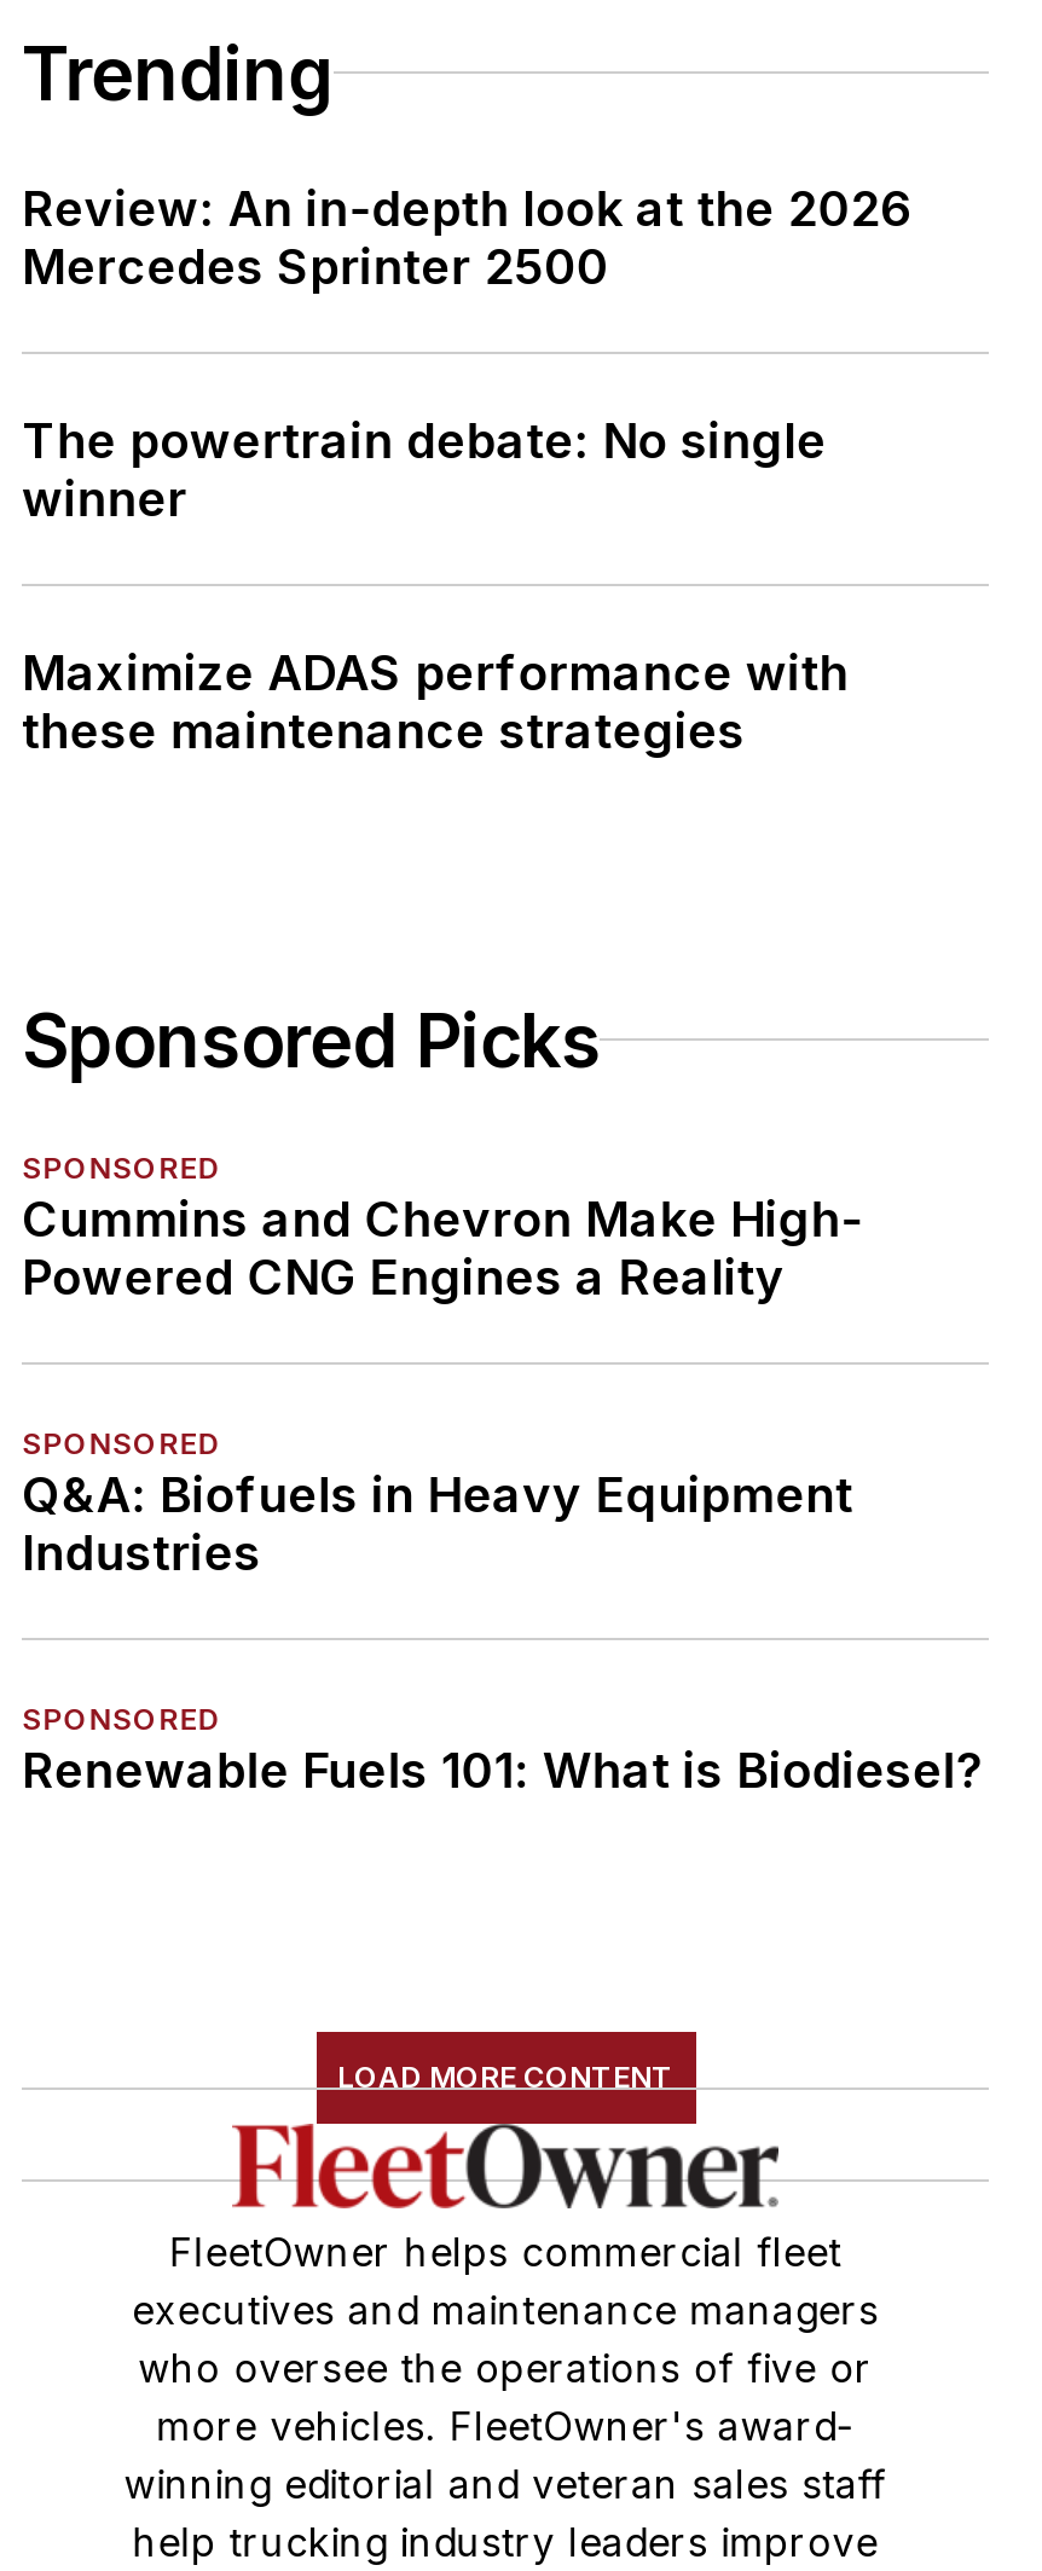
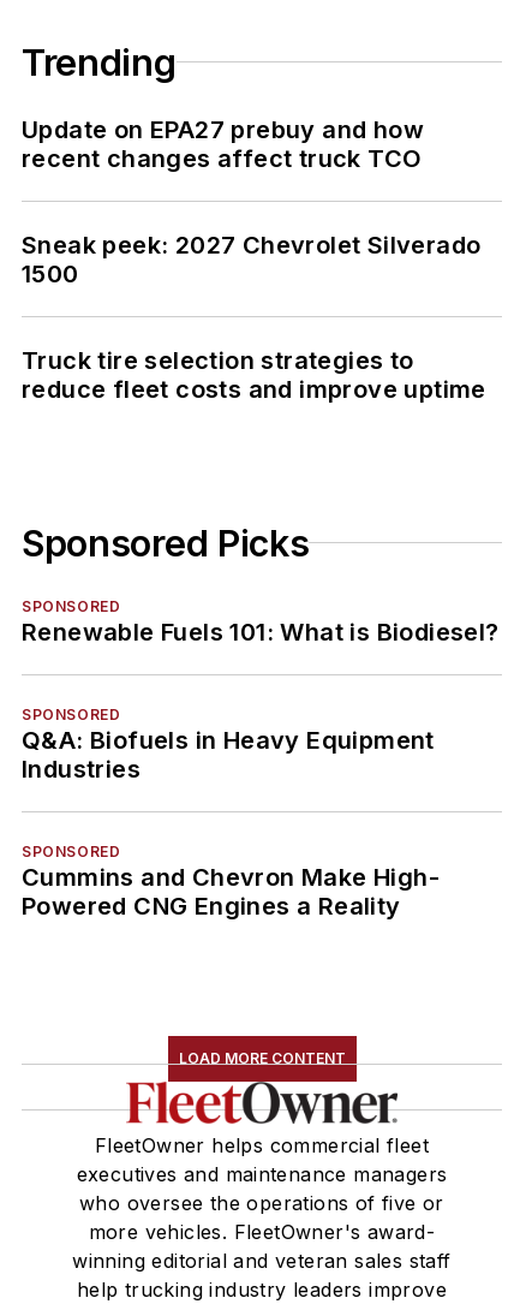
- Review: An in-depth look at the 2026
- Mercedes Sprinter 2500
+ Update on EPA27 prebuy and how
+ recent changes affect truck TCO

- The powertrain debate: No single
- winner
+ Sneak peek: 2027 Chevrolet Silverado
+ 1500

- Maximize ADAS performance with
- these maintenance strategies
+ Truck tire selection strategies to
+ reduce fleet costs and improve uptime

moved down: Cummins and Chevron Make High- | Powered CNG Engines a Reality

moved up: SPONSORED | Q&A: Biofuels in Heavy Equipment | Industries | SPONSORED

moved up: Renewable Fuels 101: What is Biodiesel?
